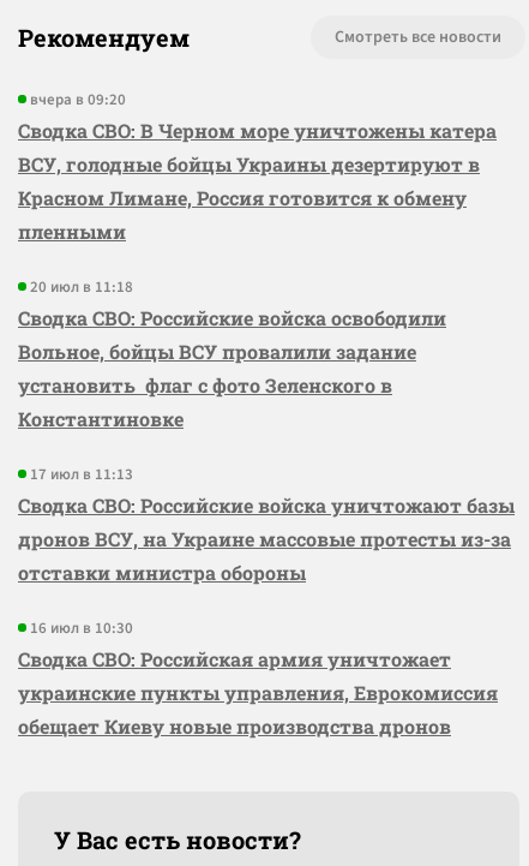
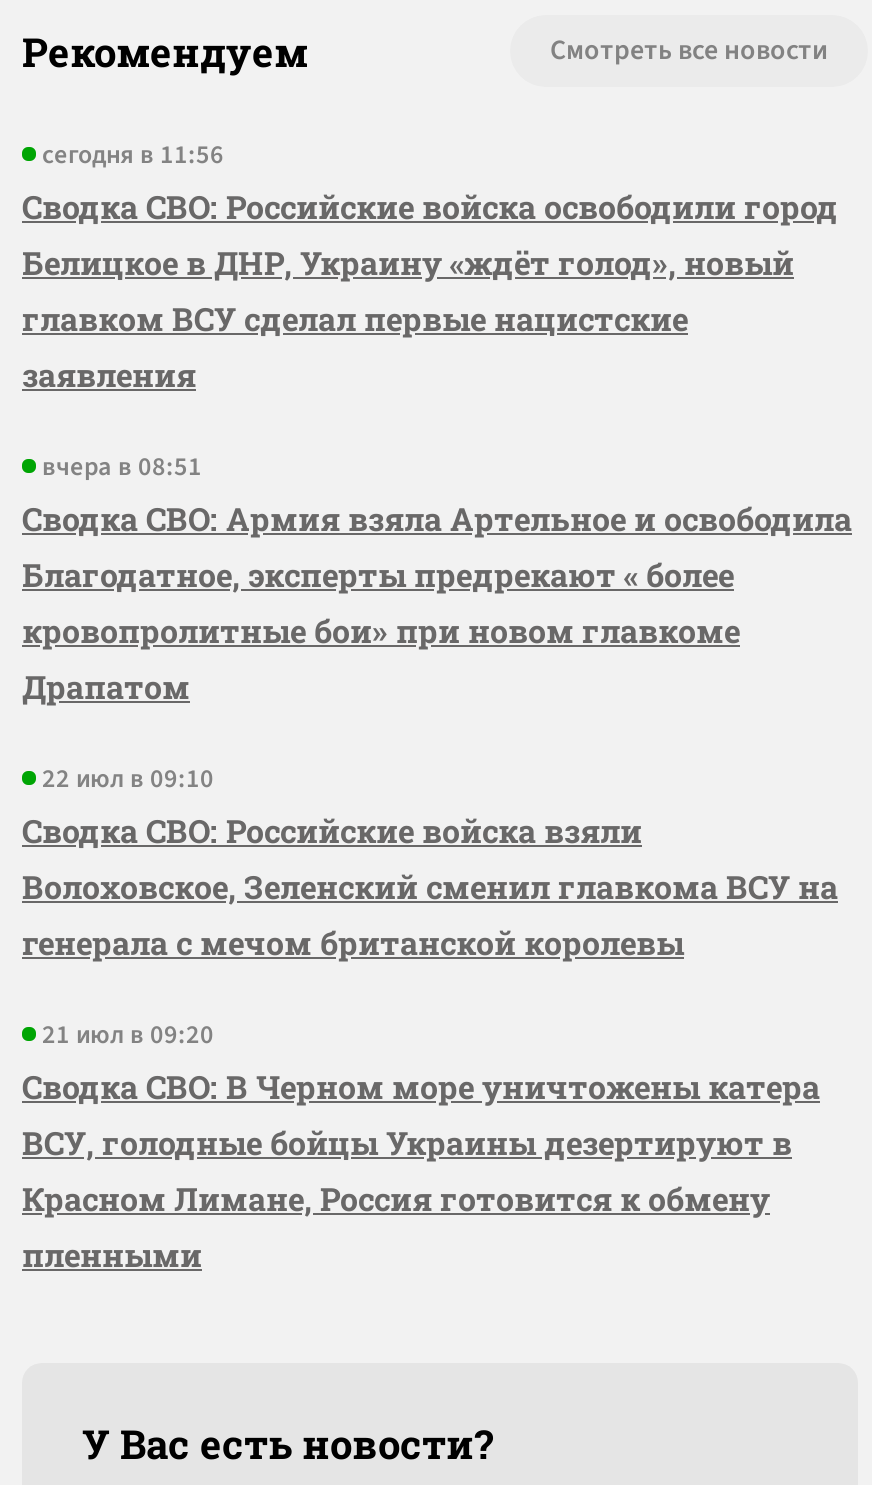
- вчера в 09:20
+ сегодня в 11:56
+ Сводка СВО: Российские войска освободили город
+ Белицкое в ДНР, Украину «ждёт голод», новый
+ главком ВСУ сделал первые нацистские
+ заявления
+ вчера в 08:51
+ Сводка СВО: Армия взяла Артельное и освободила
+ Благодатное, эксперты предрекают « более
+ кровопролитные бои» при новом главкоме
+ Драпатом
+ 22 июл в 09:10
+ Сводка СВО: Российские войска взяли
+ Волоховское, Зеленский сменил главкома ВСУ на
+ генерала с мечом британской королевы
+ 21 июл в 09:20

moved down: Сводка СВО: В Черном море уничтожены катера | ВСУ, голодные бойцы Украины дезертируют в | Красном Лимане, Россия готовится к обмену | пленными

- 20 июл в 11:18
- Сводка СВО: Российские войска освободили
- Вольное, бойцы ВСУ провалили задание
- установить флаг с фото Зеленского в
- Константиновке
- 17 июл в 11:13
- Сводка СВО: Российские войска уничтожают базы
- дронов ВСУ, на Украине массовые протесты из-за
- отставки министра обороны
- 16 июл в 10:30
- Сводка СВО: Российская армия уничтожает
- украинские пункты управления, Еврокомиссия
- обещает Киеву новые производства дронов
